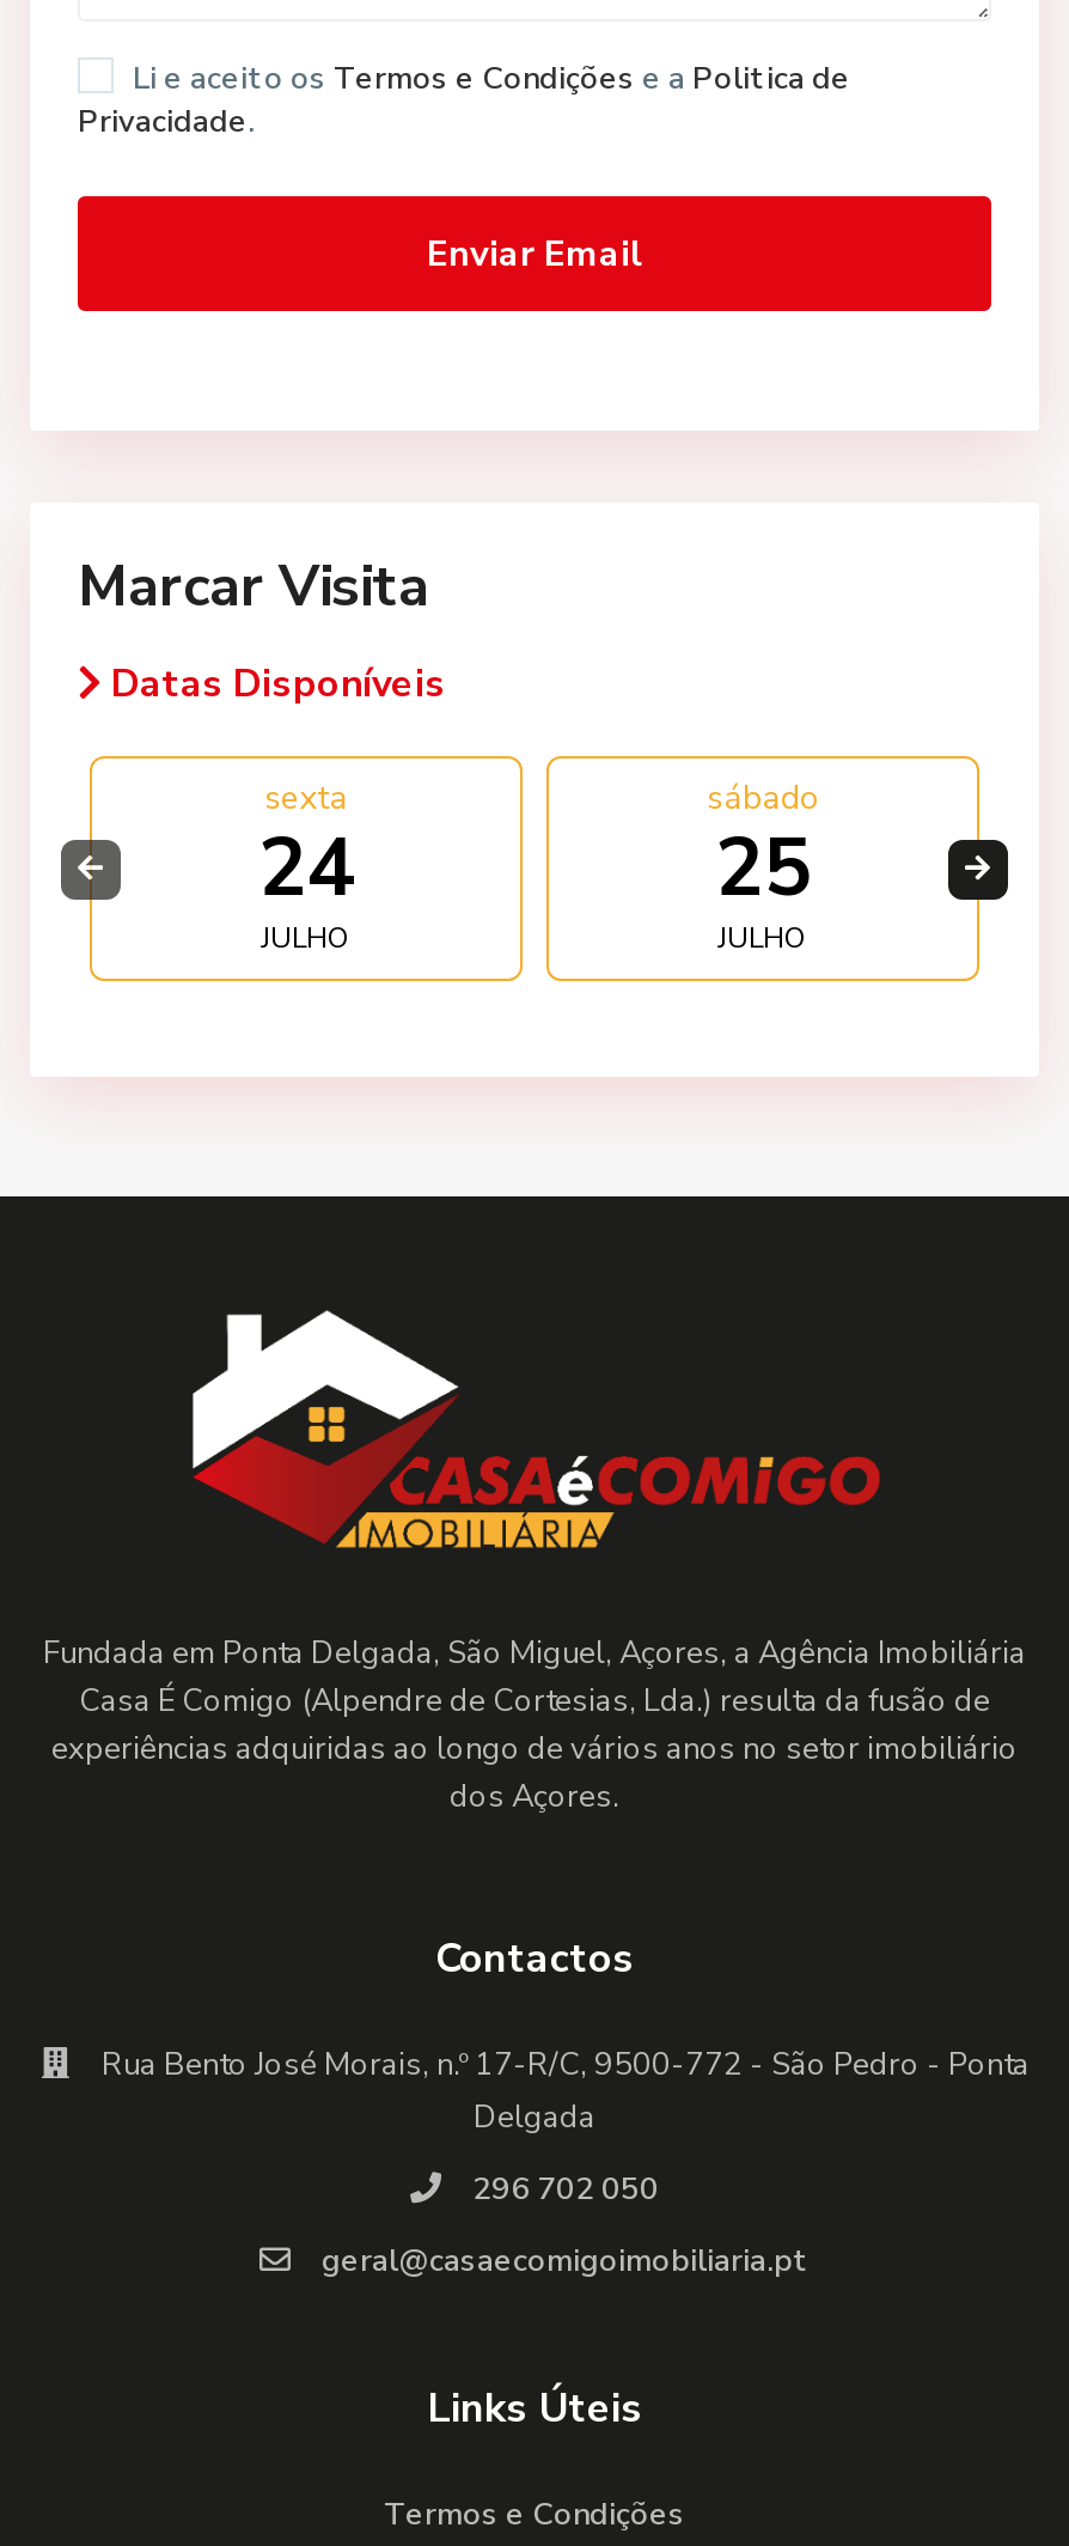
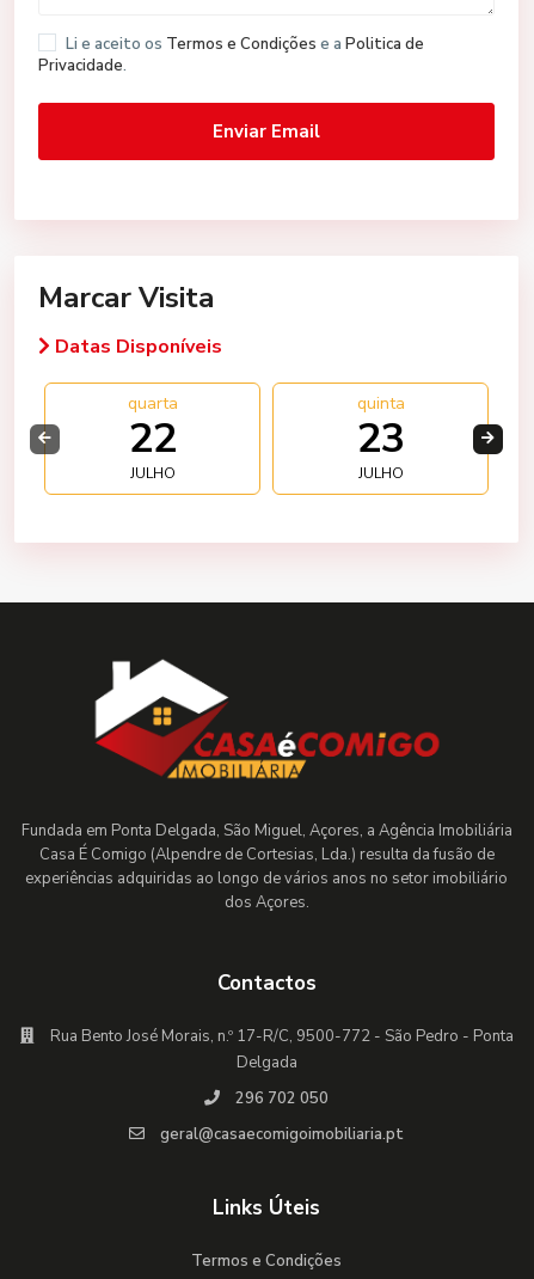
- sexta
- 24
+ quarta
+ 22

- sábado
- 25
+ quinta
+ 23
